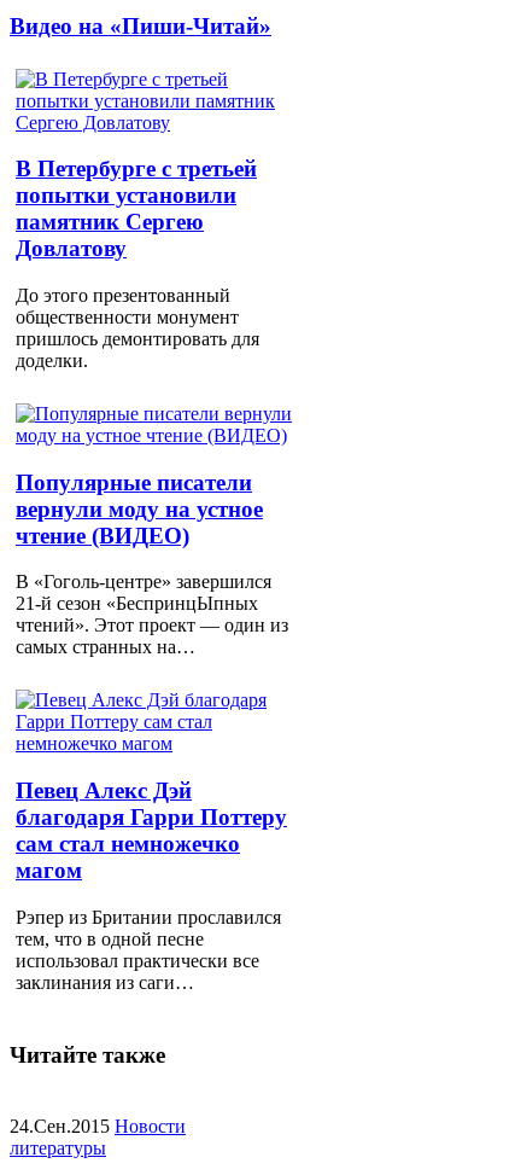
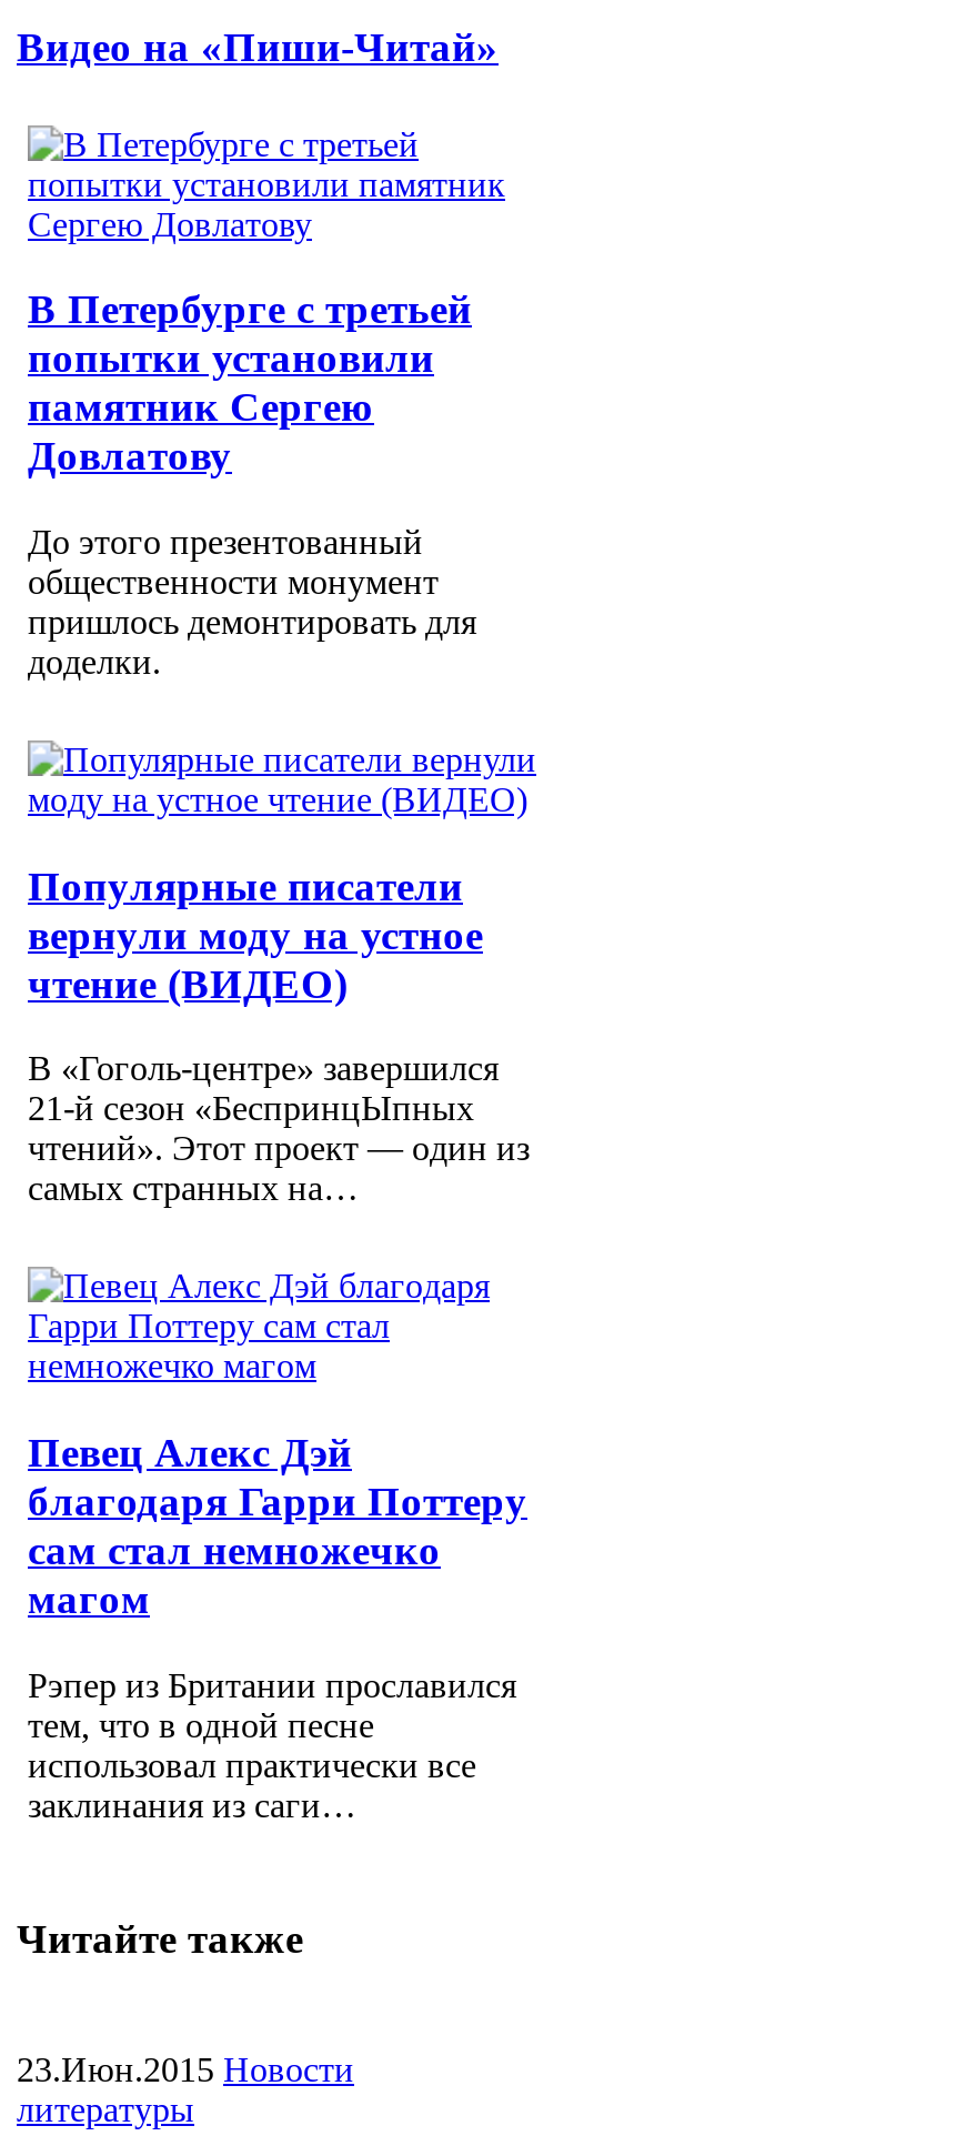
- 24.Сен.2015 Новости
+ 23.Июн.2015 Новости
